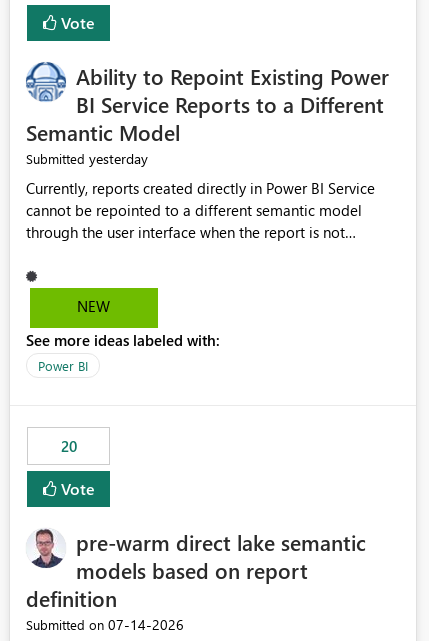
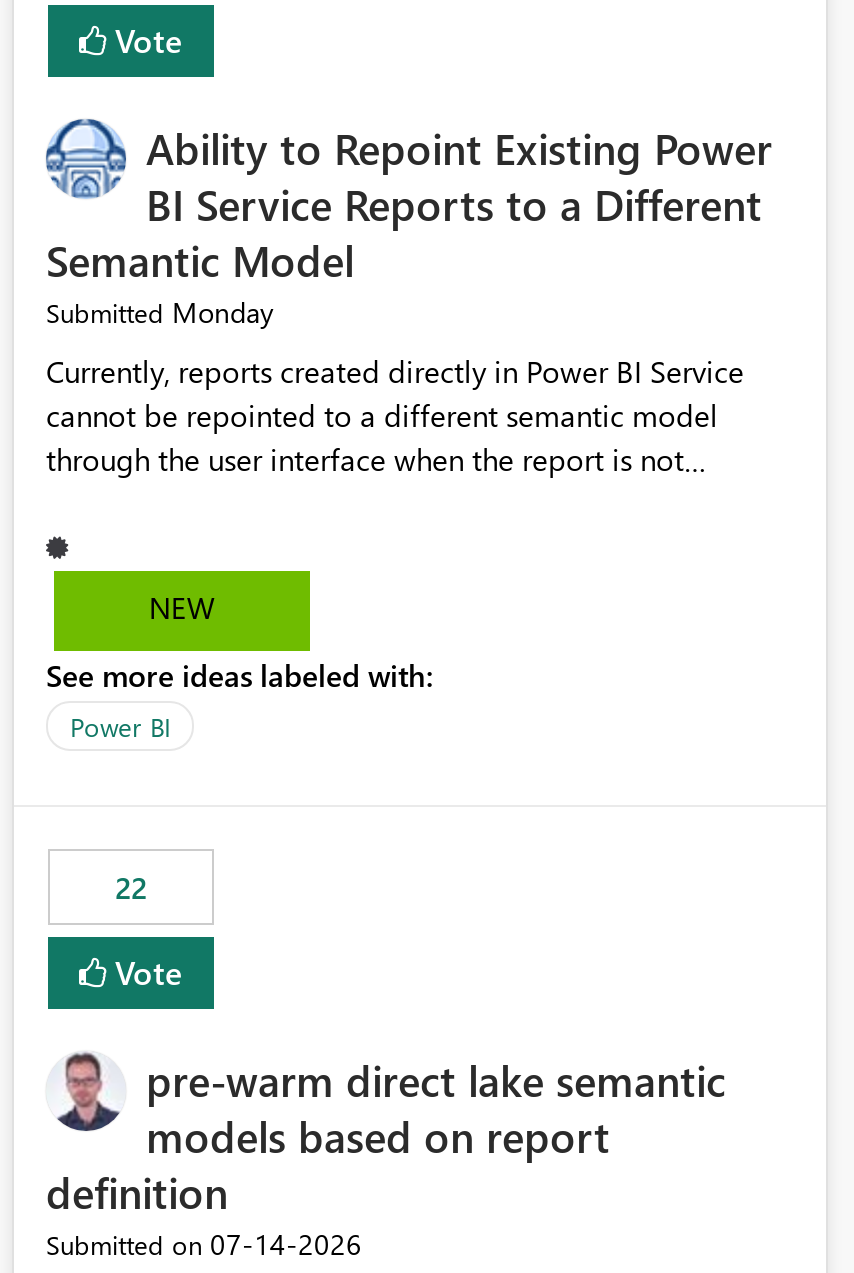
- Submitted yesterday
+ Submitted Monday

- 20
+ 22
